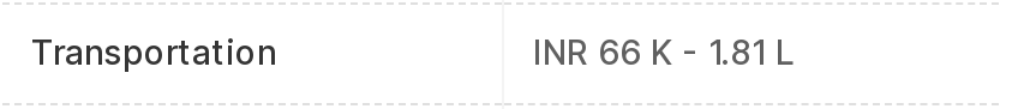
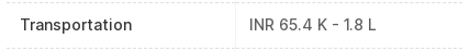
- INR 66 K - 1.81 L
+ INR 65.4 K - 1.8 L
